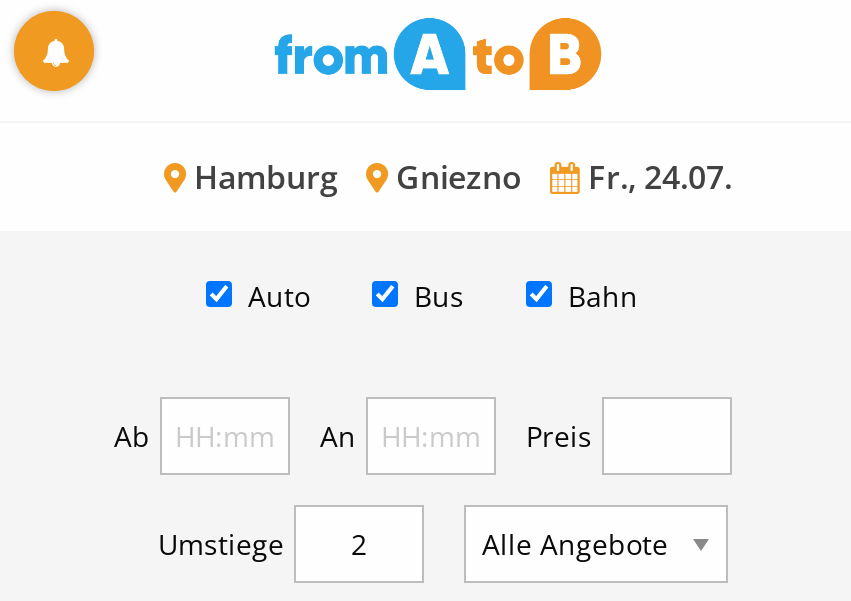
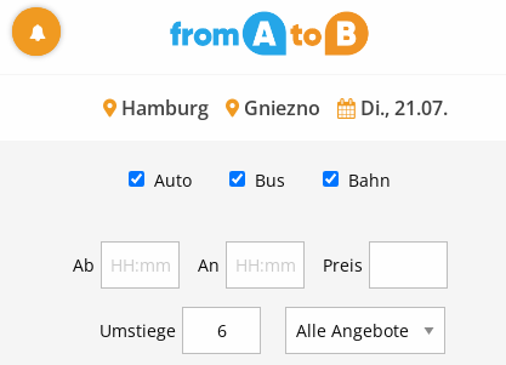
- Hamburg Gniezno Fr., 24.07.
+ Hamburg Gniezno Di., 21.07.
